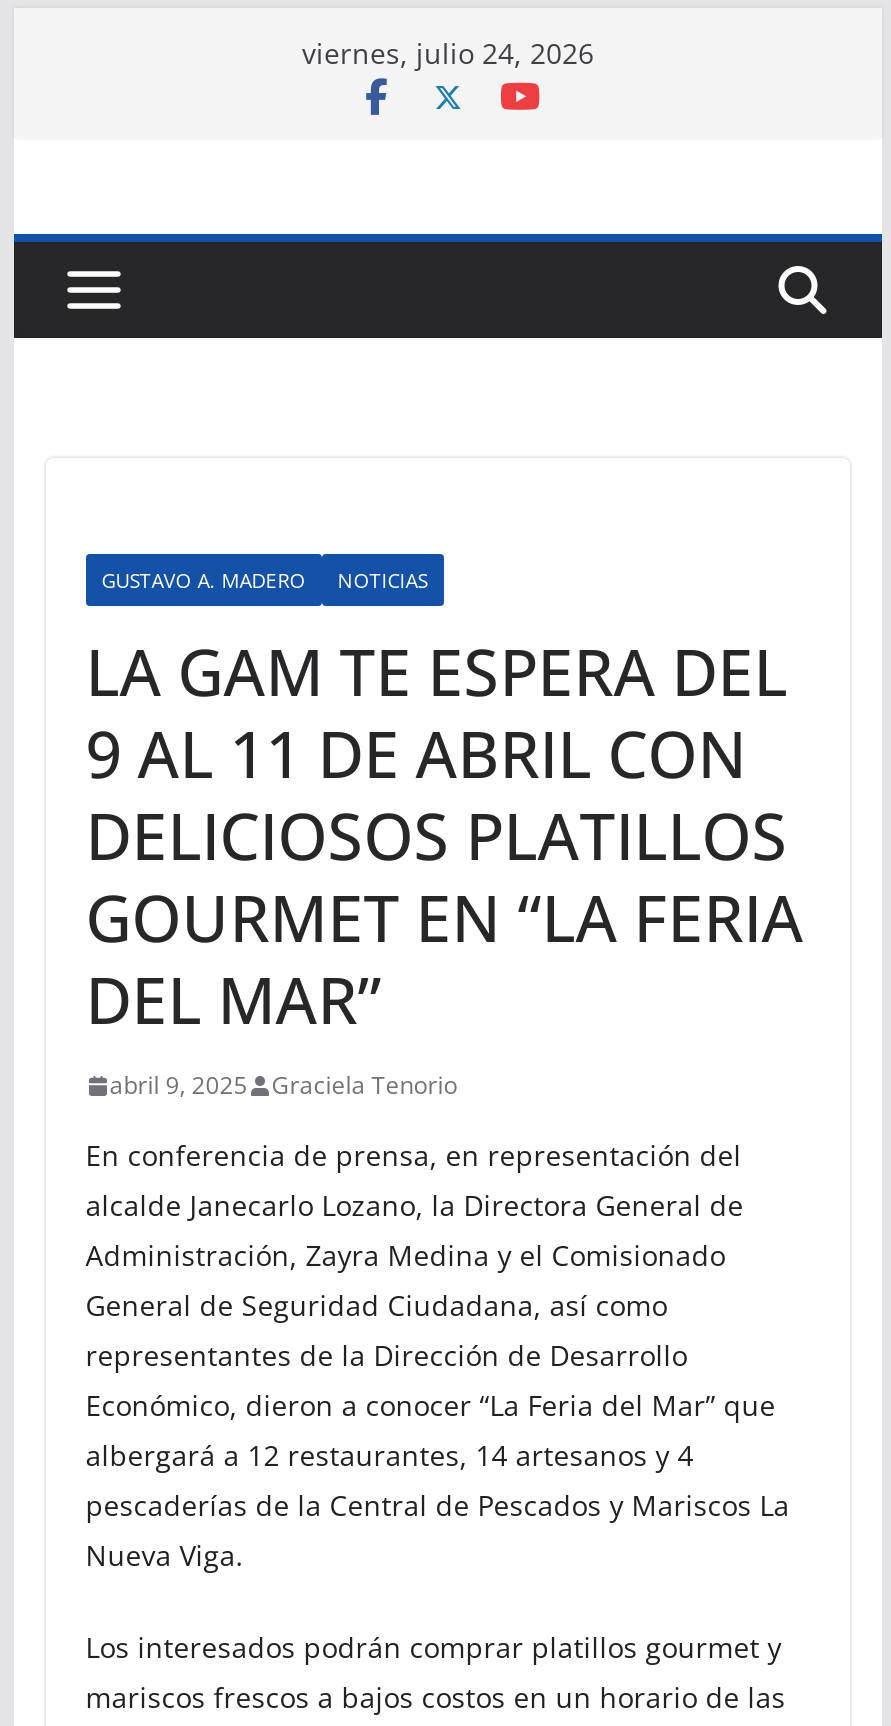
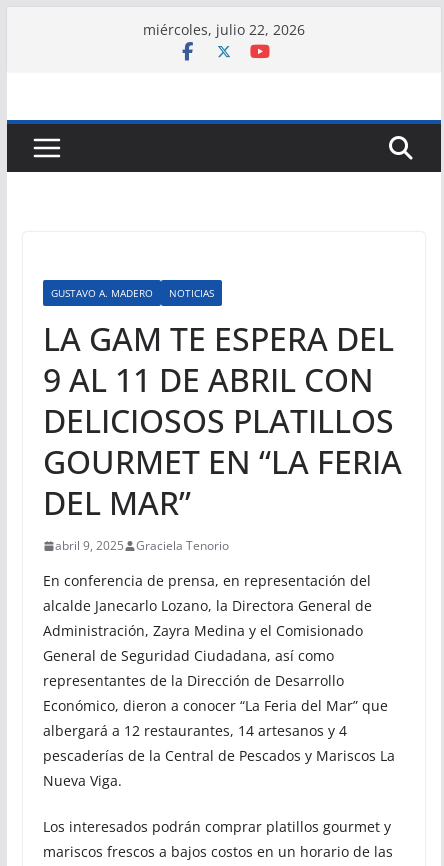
- viernes, julio 24, 2026
+ miércoles, julio 22, 2026
